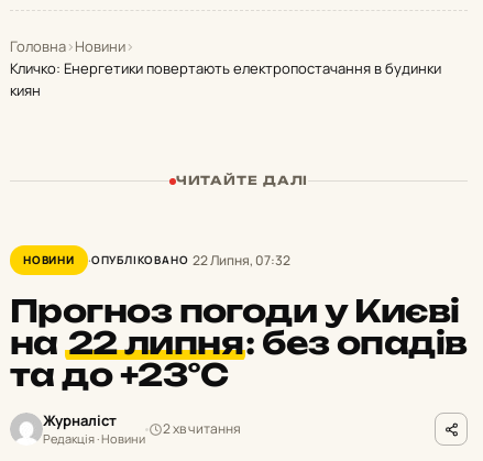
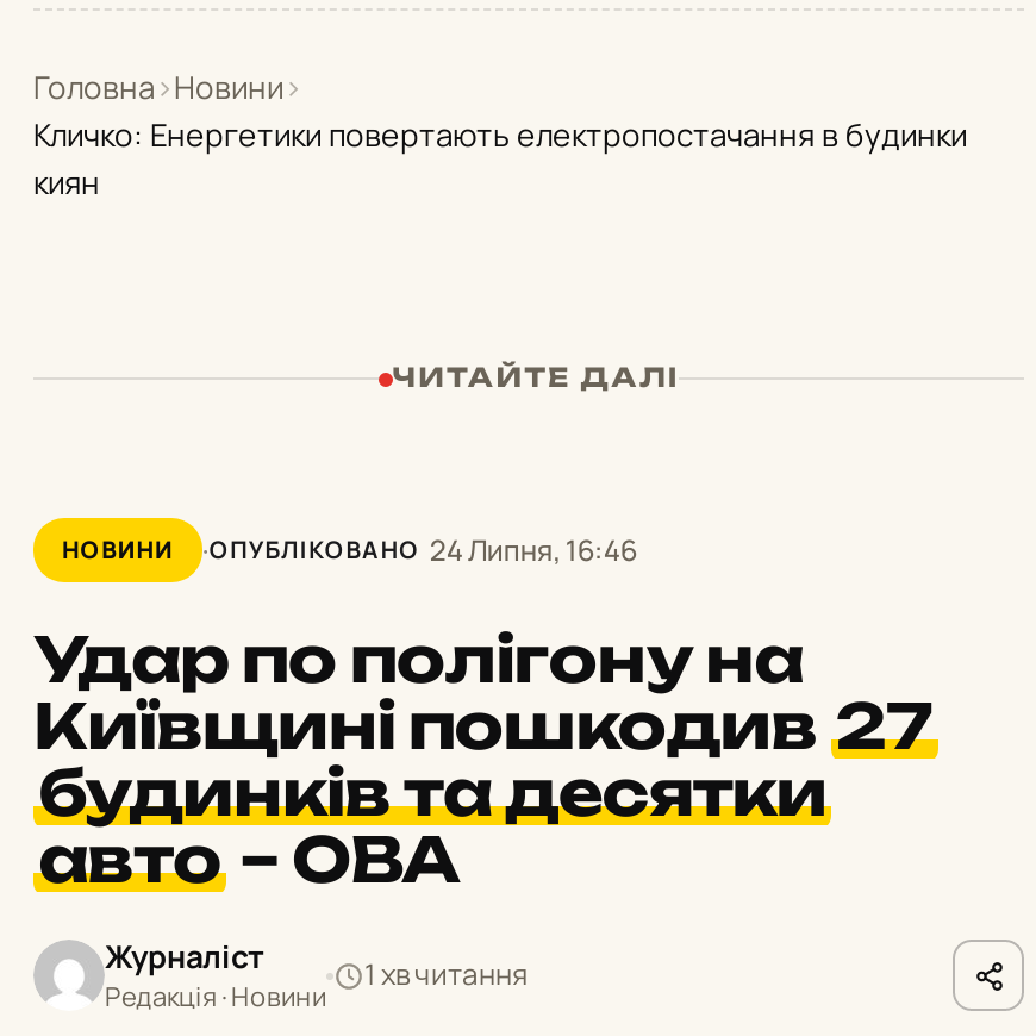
- ОПУБЛІКОВАНО 22 Липня, 07:32
+ ОПУБЛІКОВАНО 24 Липня, 16:46

- Прогноз погоди у Києві
- на 22 липня : без опадів
- та до +23°С
+ Удар по полігону на
+ Київщині пошкодив 27
+ будинків та десятки
+ авто – ОВА

- 2 хв читання
+ 1 хв читання
